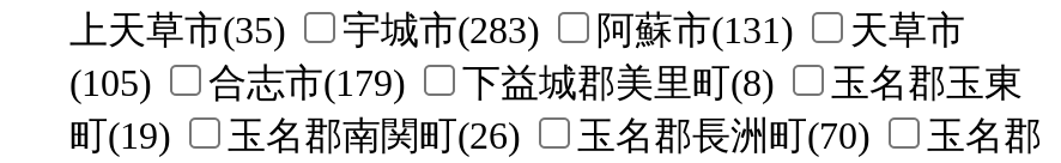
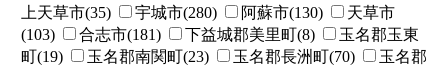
- 宇城市(283)
+ 宇城市(280)

- 阿蘇市(131)
+ 阿蘇市(130)

- (105)
+ (103)

- 合志市(179)
+ 合志市(181)

- 玉名郡南関町(26)
+ 玉名郡南関町(23)
